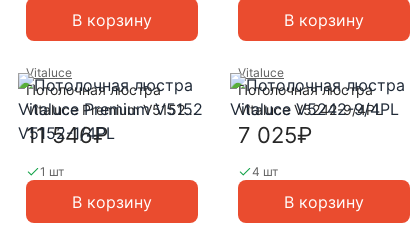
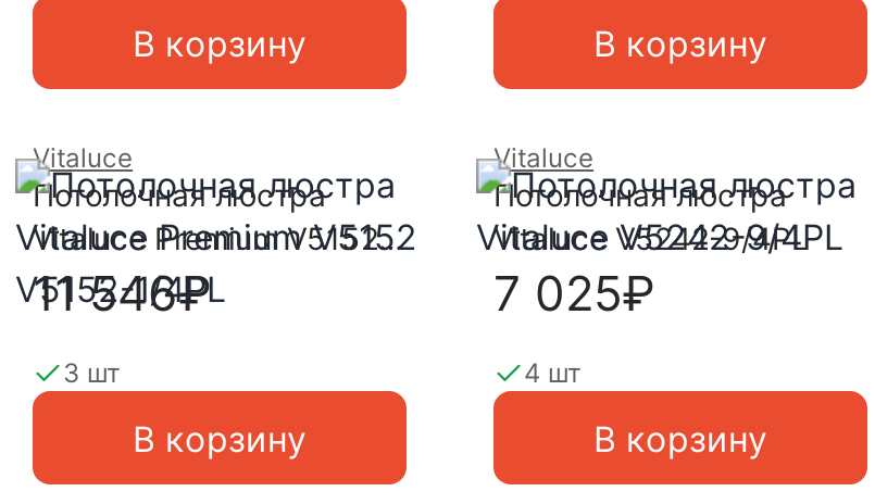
- 1 шт
+ 3 шт
